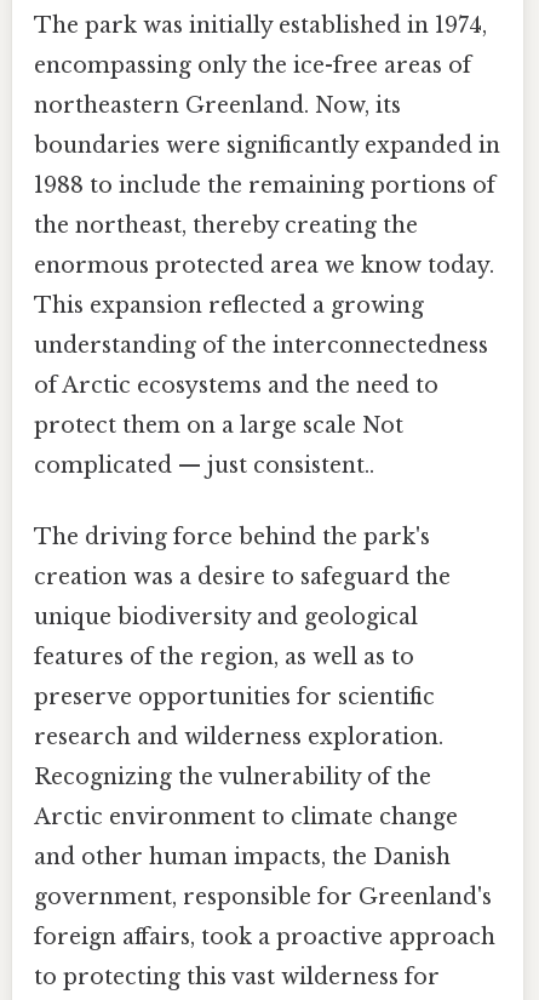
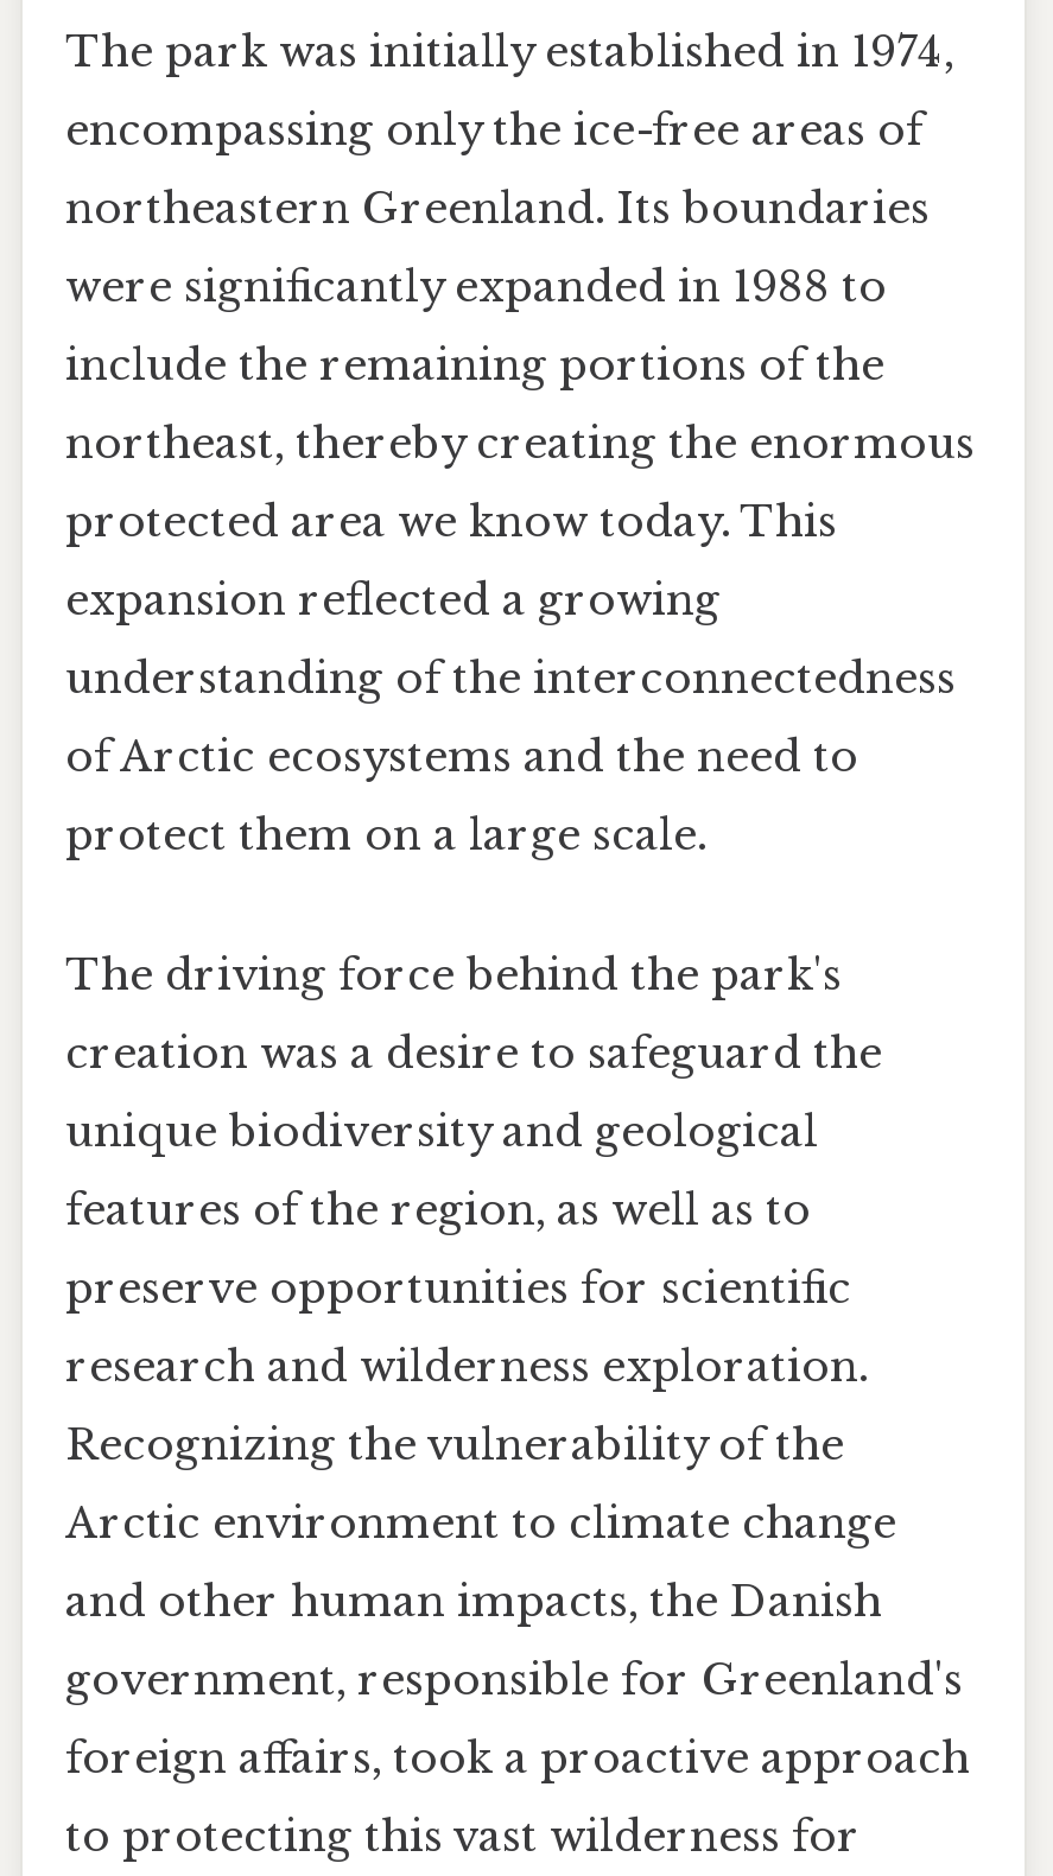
- northeastern Greenland. Now, its
+ northeastern Greenland. Its boundaries

- boundaries were significantly expanded in
+ were significantly expanded in 1988 to

- 1988 to include the remaining portions of
+ include the remaining portions of the

- the northeast, thereby creating the
+ northeast, thereby creating the enormous

- enormous protected area we know today.
+ protected area we know today. This

- This expansion reflected a growing
+ expansion reflected a growing

- protect them on a large scale Not
- complicated — just consistent..
+ protect them on a large scale.
